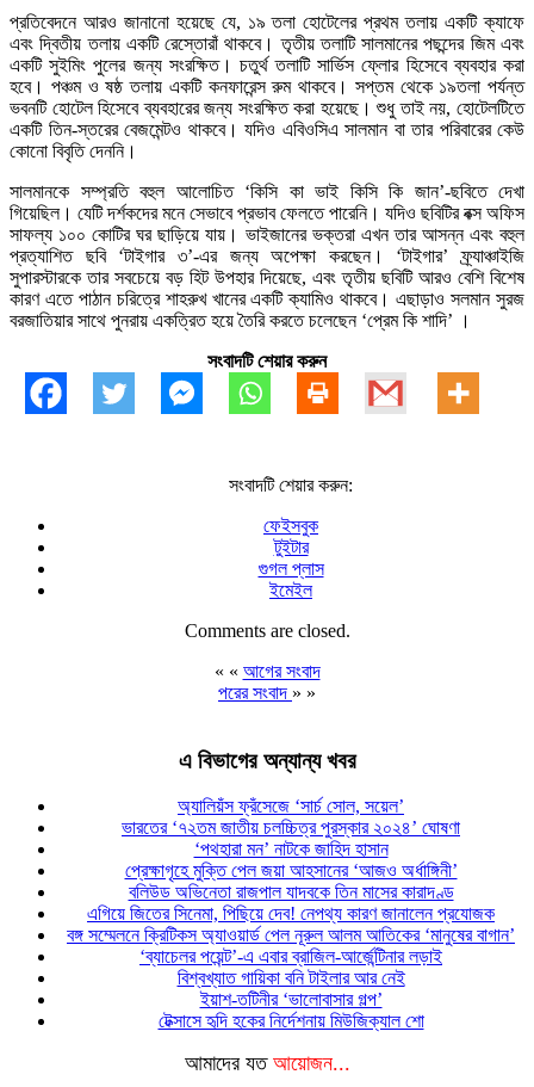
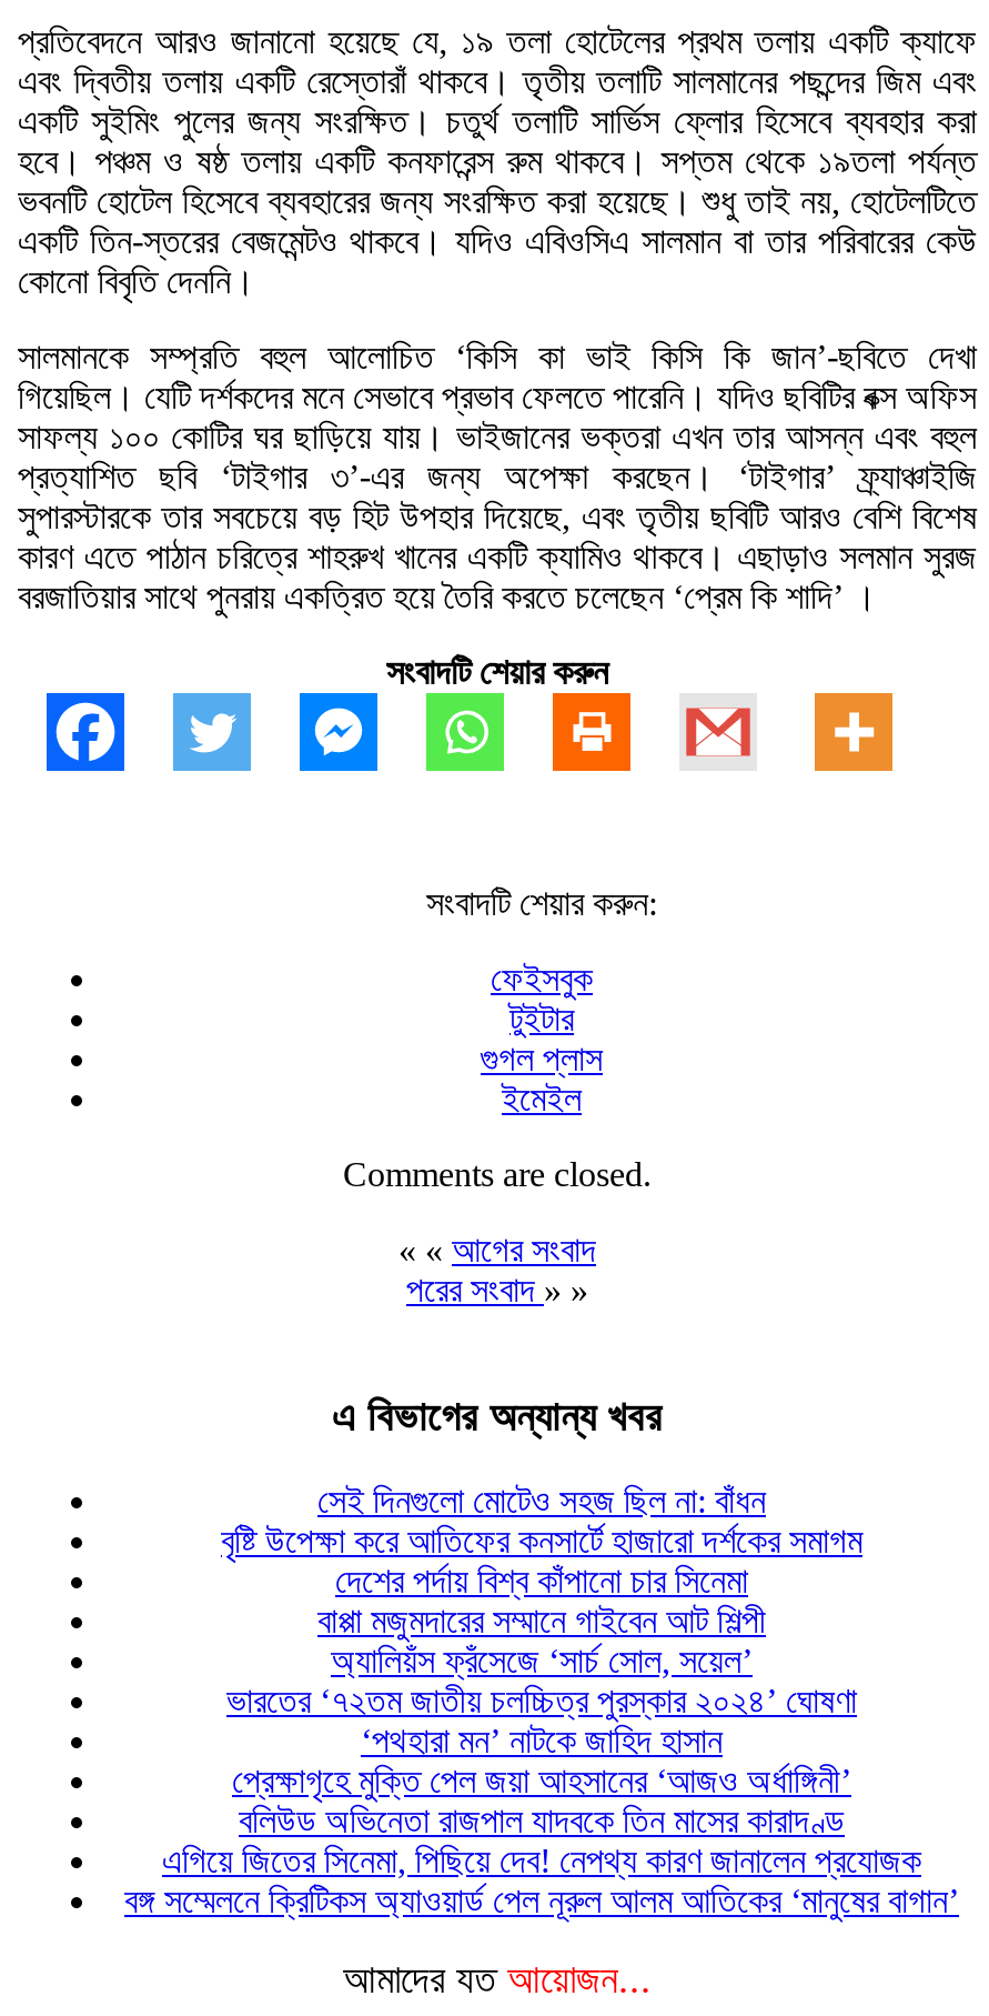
+ সেই দিনগুলো মোটেও সহজ ছিল না: বাঁধন
+ বৃষ্টি উপেক্ষা করে আতিফের কনসার্টে হাজারো দর্শকের সমাগম
+ দেশের পর্দায় বিশ্ব কাঁপানো চার সিনেমা
+ বাপ্পা মজুমদারের সম্মানে গাইবেন আট শিল্পী

moved down: অ্যালিয়ঁস ফ্রঁসেজে ‘সার্চ সোল, সয়েল’ | ভারতের ‘৭২তম জাতীয় চলচ্চিত্র পুরস্কার ২০২৪’ ঘোষণা | ‘পথহারা মন’ নাটকে জাহিদ হাসান | প্রেক্ষাগৃহে মুক্তি পেল জয়া আহসানের ‘আজও অর্ধাঙ্গিনী’ | বলিউড অভিনেতা রাজপাল যাদবকে তিন মাসের কারাদণ্ড | এগিয়ে জিতের সিনেমা, পিছিয়ে দেব! নেপথ্য কারণ জানালেন প্রযোজক | বঙ্গ সম্মেলনে ক্রিটিকস অ্যাওয়ার্ড পেল নূরুল আলম আতিকের ‘মানুষের বাগান’

- ‘ব্যাচেলর পয়েন্ট’-এ এবার ব্রাজিল-আর্জেন্টিনার লড়াই
- বিশ্বখ্যাত গায়িকা বনি টাইলার আর নেই
- ইয়াশ-তটিনীর ‘ভালোবাসার গল্প’
- টেক্সাসে হৃদি হকের নির্দেশনায় মিউজিক্যাল শো
